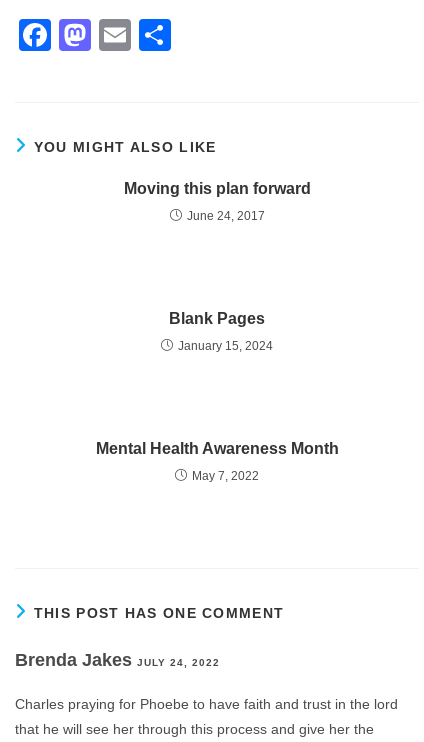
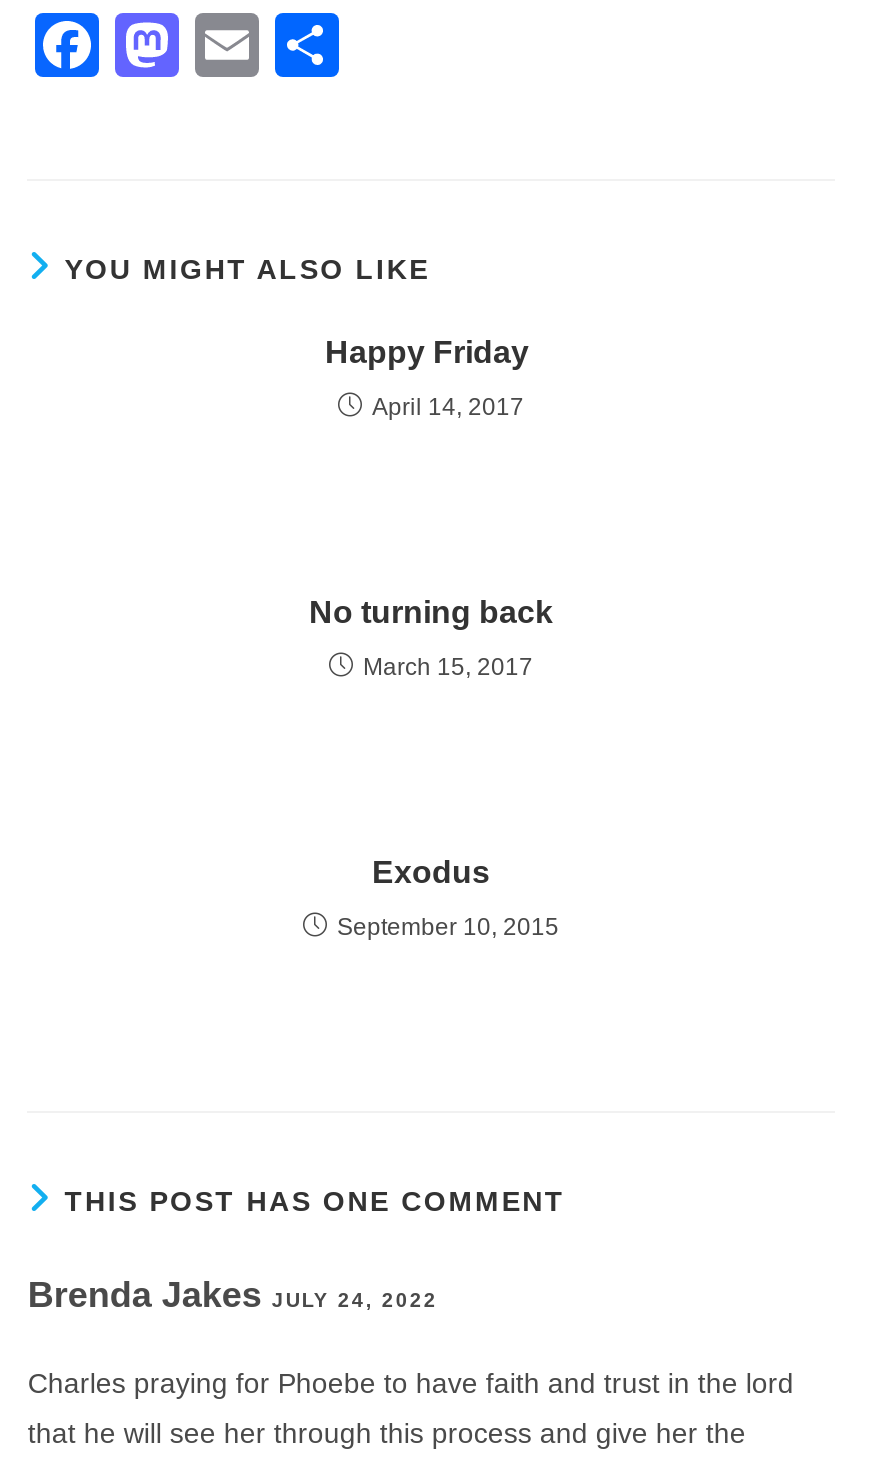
- Moving this plan forward
+ Happy Friday

- June 24, 2017
+ April 14, 2017

- Blank Pages
+ No turning back

- January 15, 2024
+ March 15, 2017

- Mental Health Awareness Month
+ Exodus

- May 7, 2022
+ September 10, 2015
